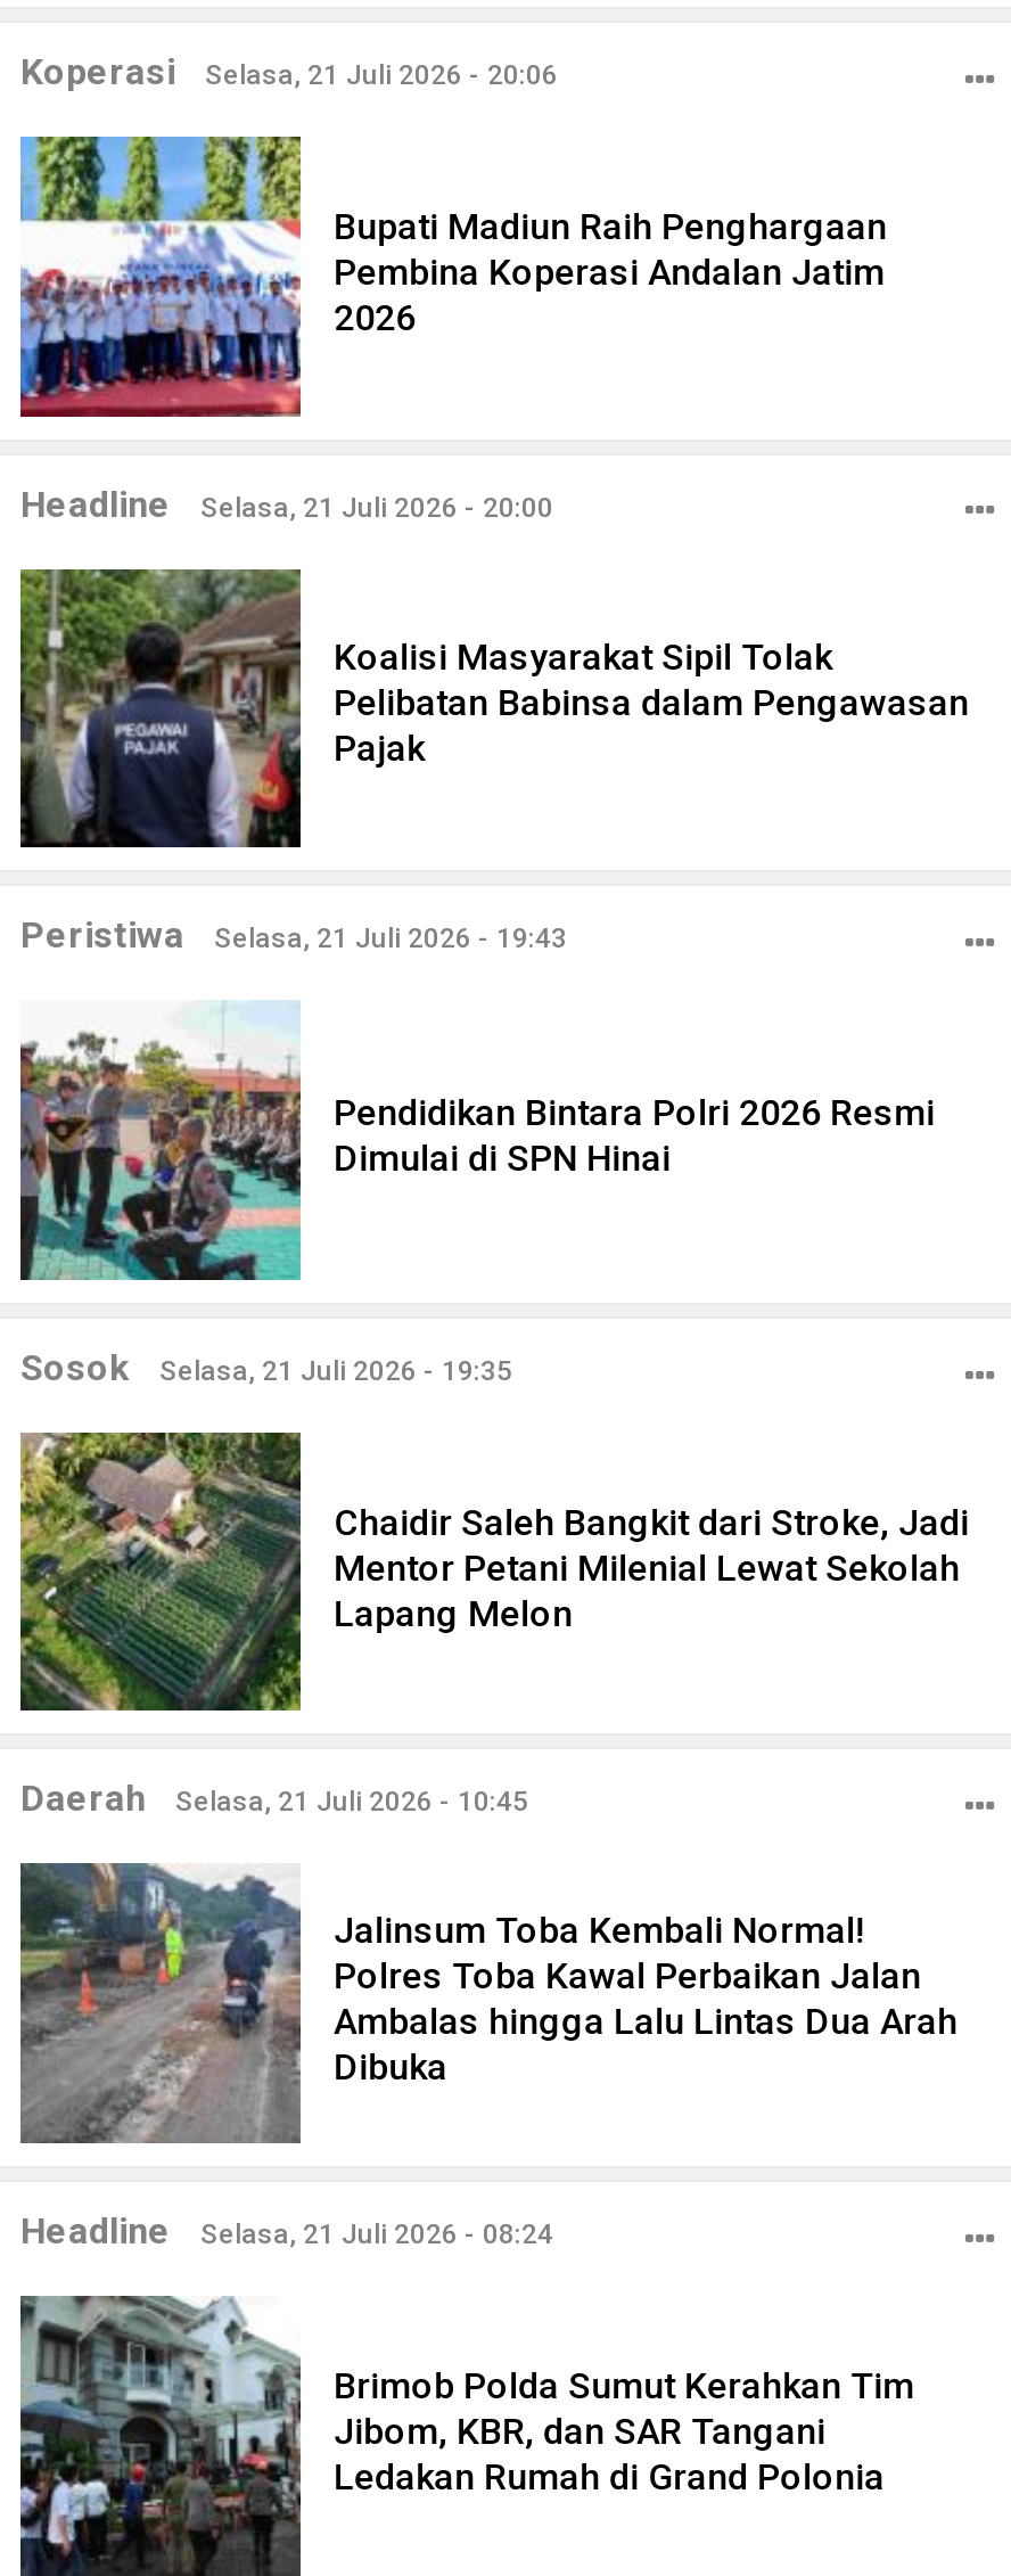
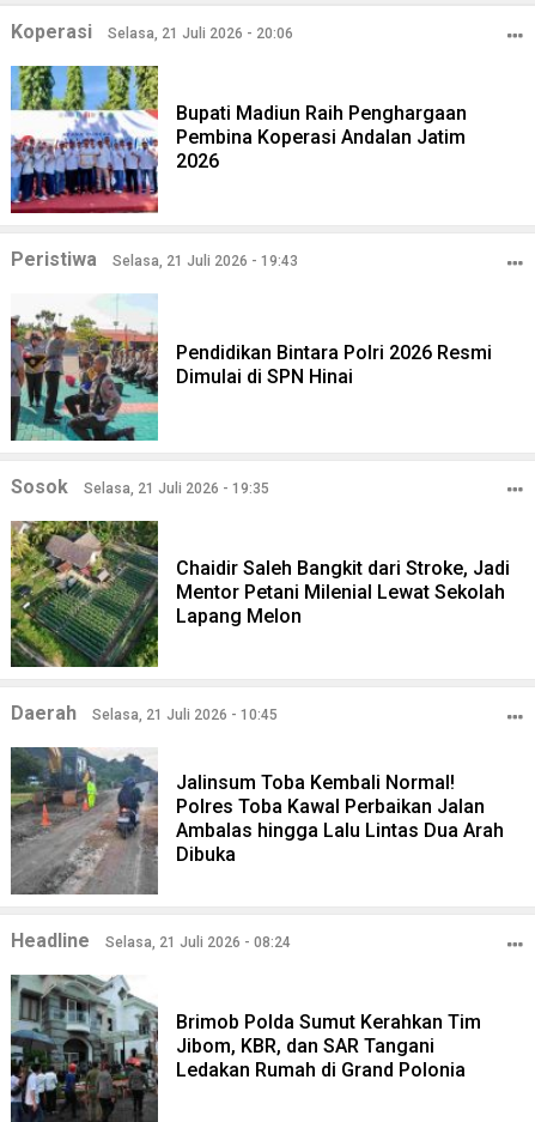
- Headline
- Selasa, 21 Juli 2026 - 20:00

- [image]
- Koalisi Masyarakat Sipil Tolak
- Pelibatan Babinsa dalam Pengawasan
- Pajak
